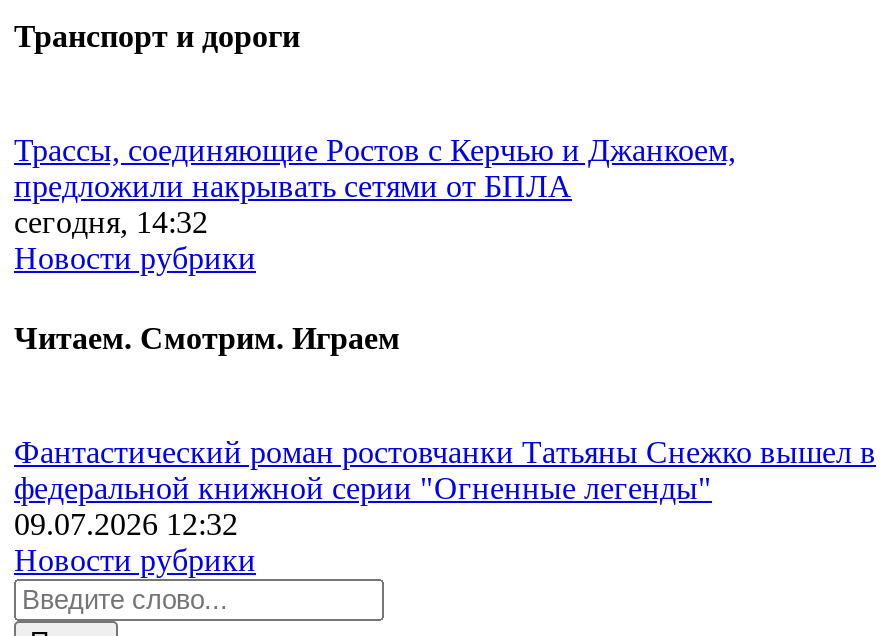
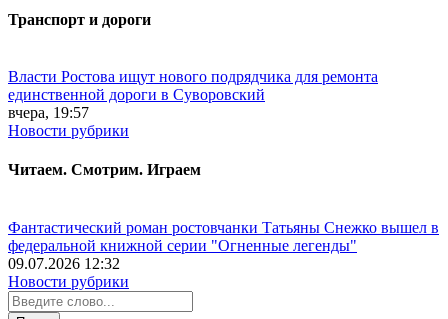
- Трассы, соединяющие Ростов с Керчью и Джанкоем,
- предложили накрывать сетями от БПЛА
- сегодня, 14:32
+ Власти Ростова ищут нового подрядчика для ремонта
+ единственной дороги в Суворовский
+ вчера, 19:57
